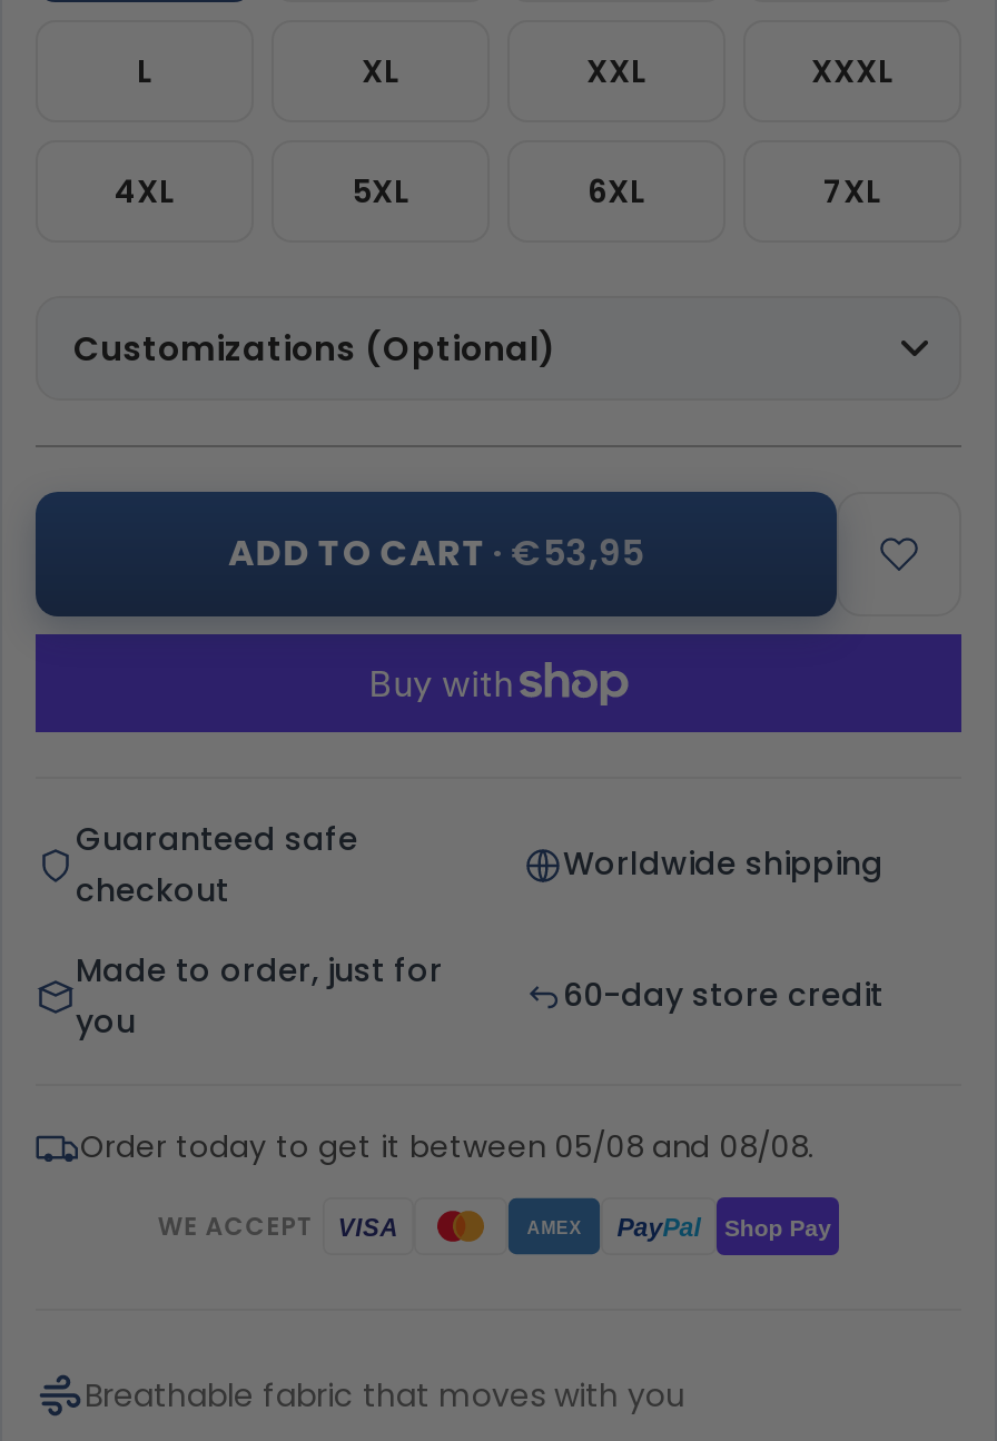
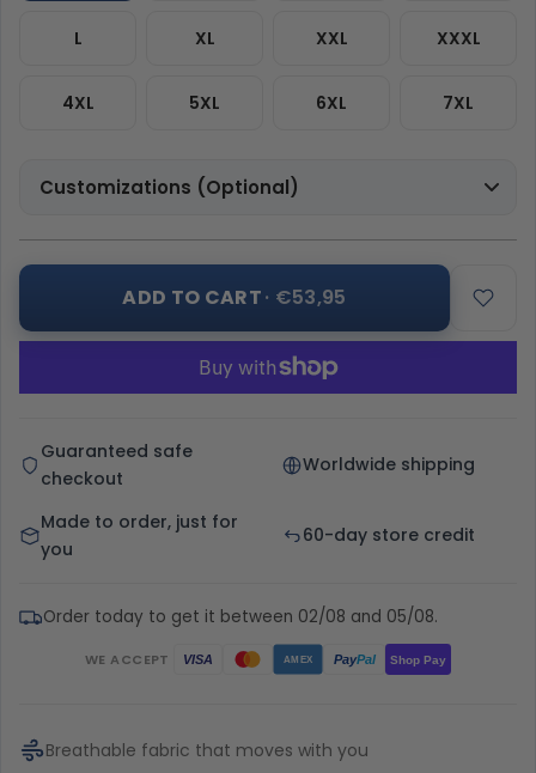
- Order today to get it between 05/08 and 08/08.
+ Order today to get it between 02/08 and 05/08.
